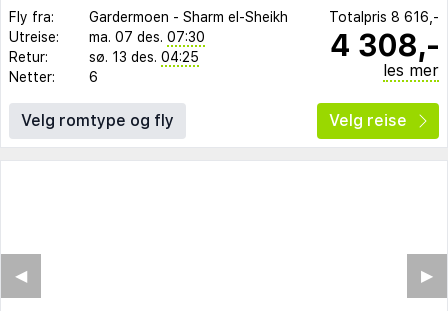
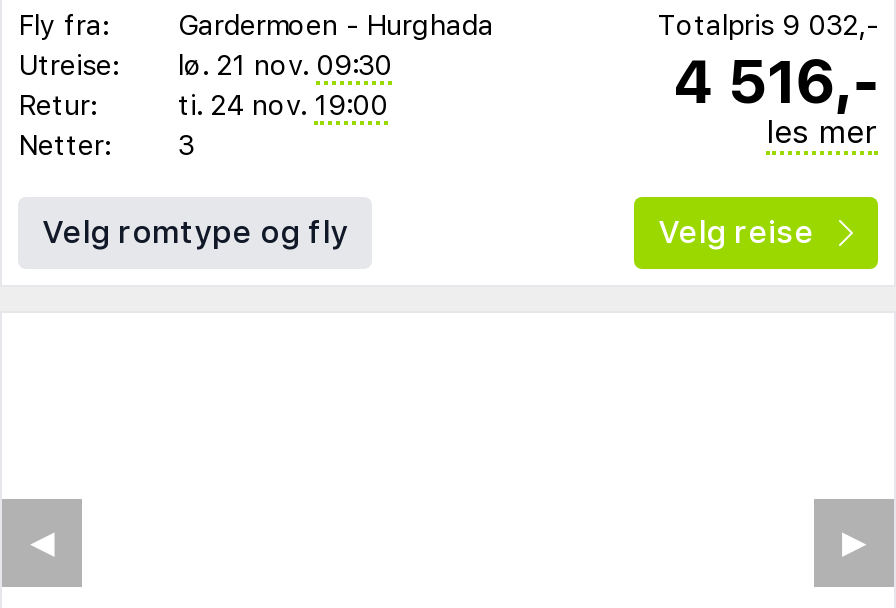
- Gardermoen - Sharm el-Sheikh
+ Gardermoen - Hurghada

- Totalpris 8 616,-
+ Totalpris 9 032,-

- Utreise: ma. 07 des. 07:30
+ Utreise: lø. 21 nov. 09:30

- 4 308,-
+ 4 516,-

- sø. 13 des. 04:25
+ ti. 24 nov. 19:00

- 6
+ 3
